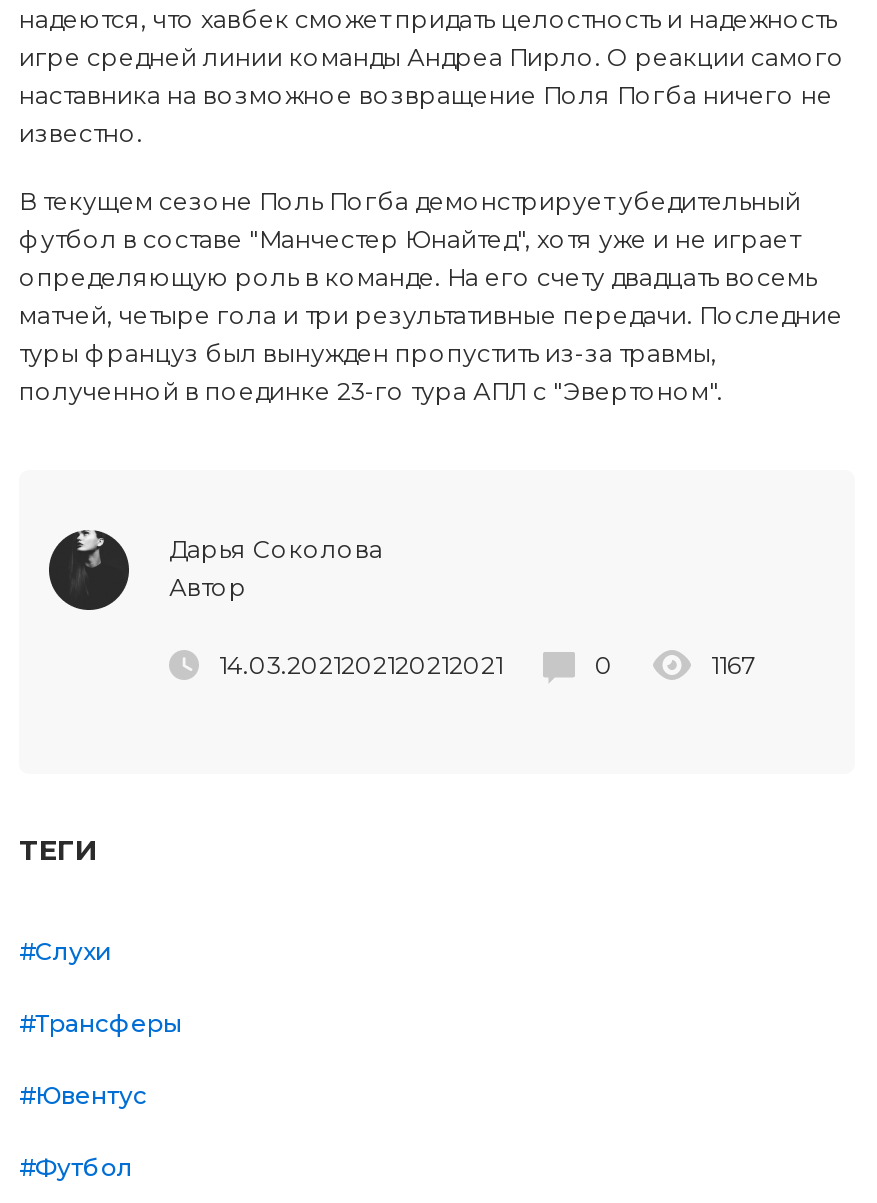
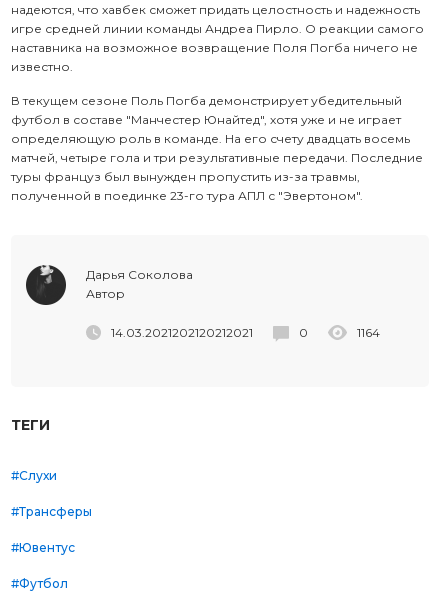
- 1167
+ 1164
